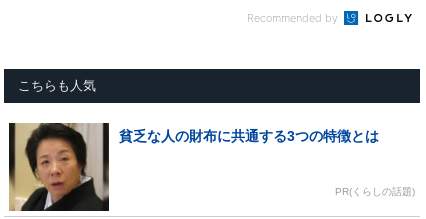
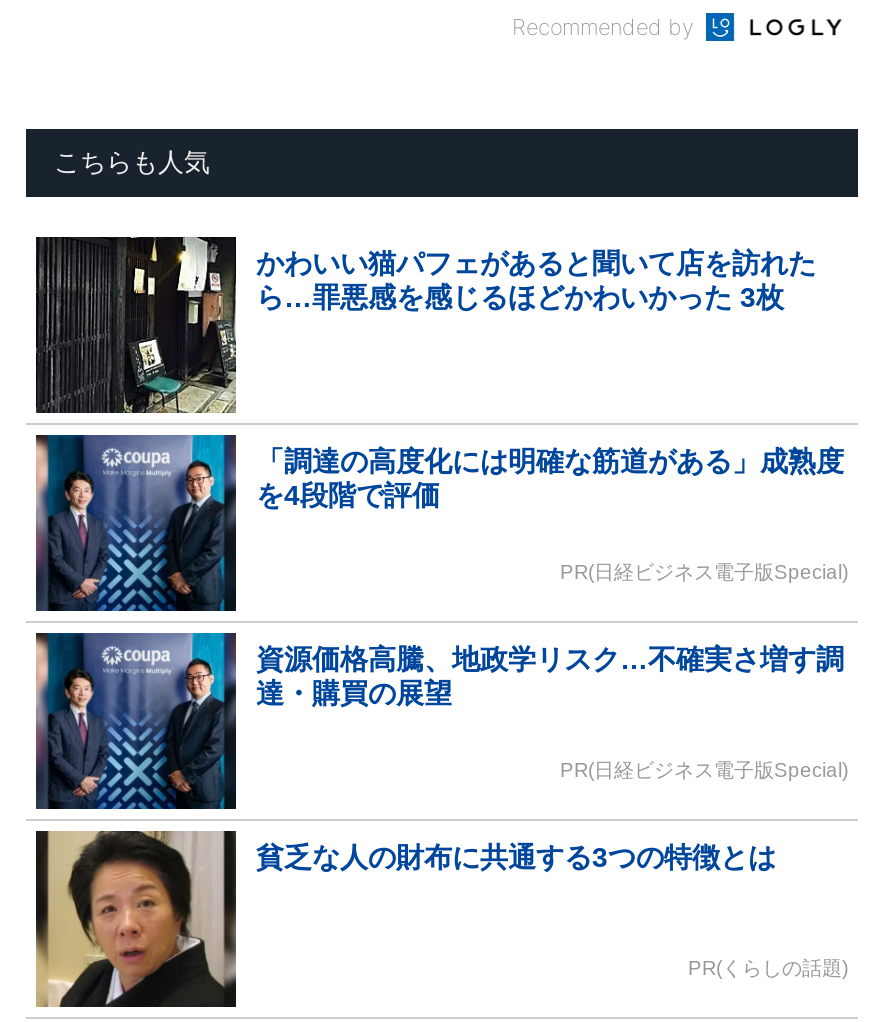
+ [image]
+ かわいい猫パフェがあると聞いて店を訪れた
+ ら…罪悪感を感じるほどかわいかった 3枚

+ [image]
+ 「調達の高度化には明確な筋道がある」成熟度
+ を4段階で評価
+ PR(日経ビジネス電子版Special)
+ 資源価格高騰、地政学リスク…不確実さ増す調
+ 達・購買の展望
+ PR(日経ビジネス電子版Special)

+ [image]
